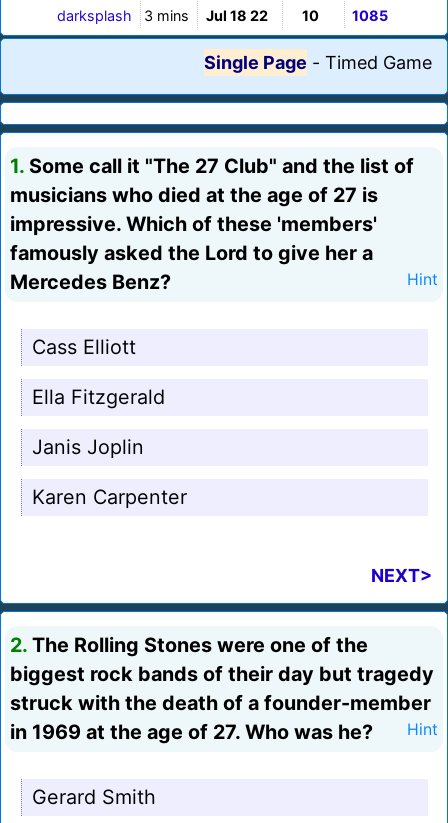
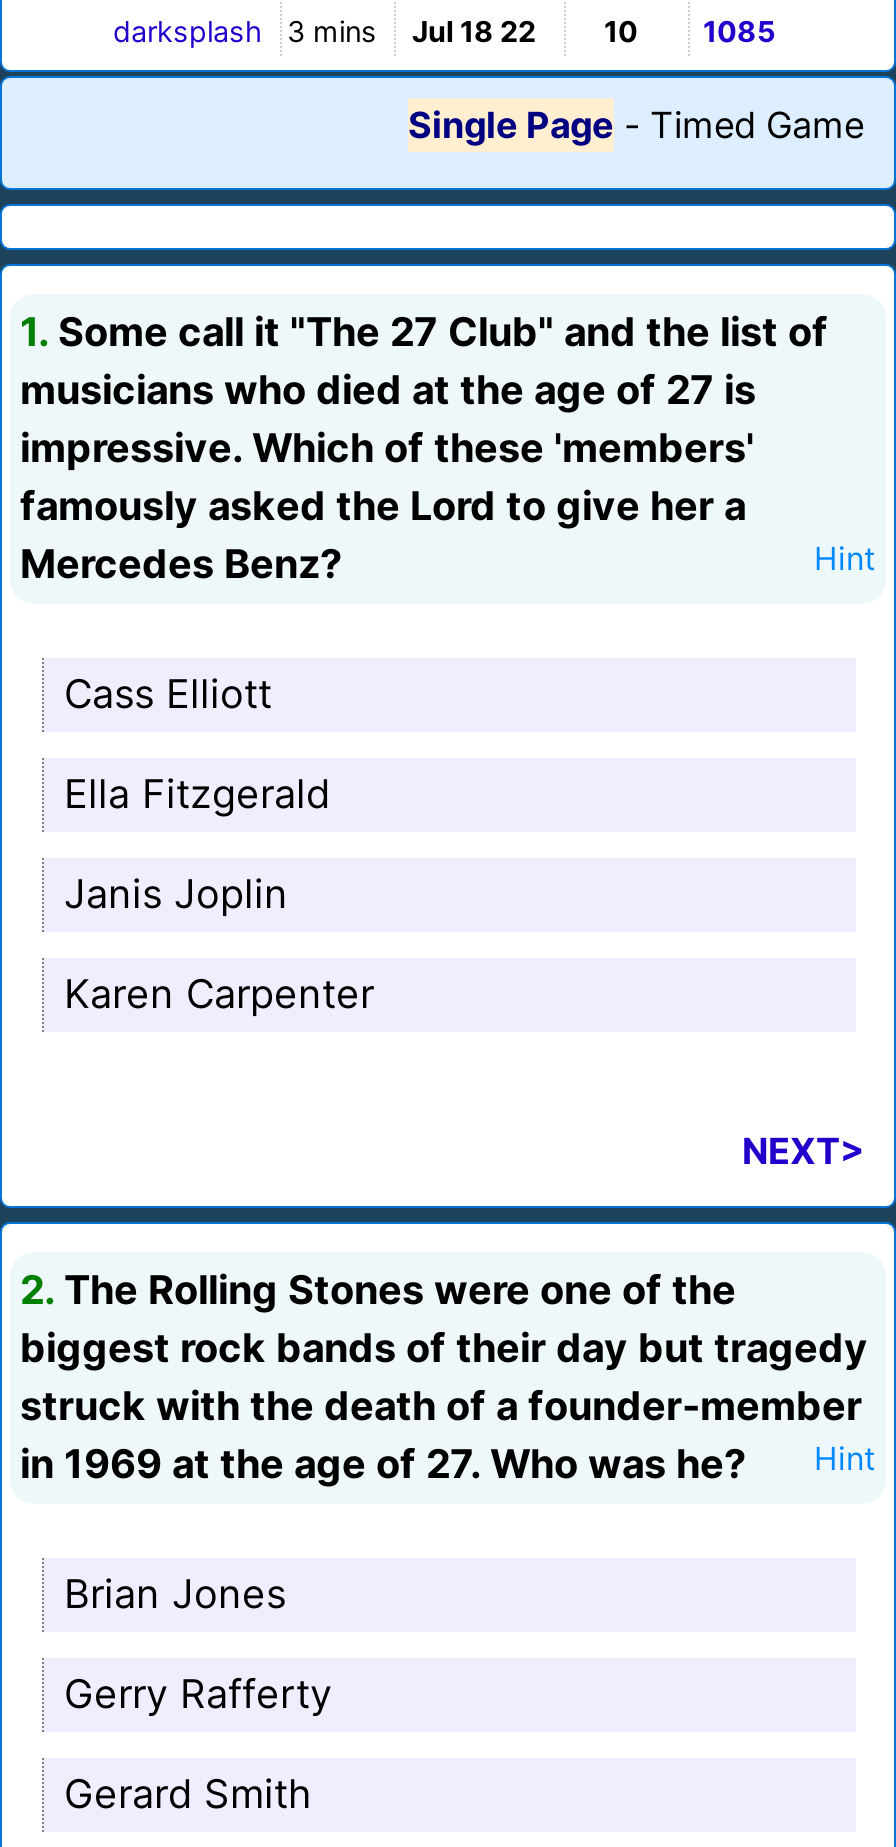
+ Brian Jones
+ Gerry Rafferty
